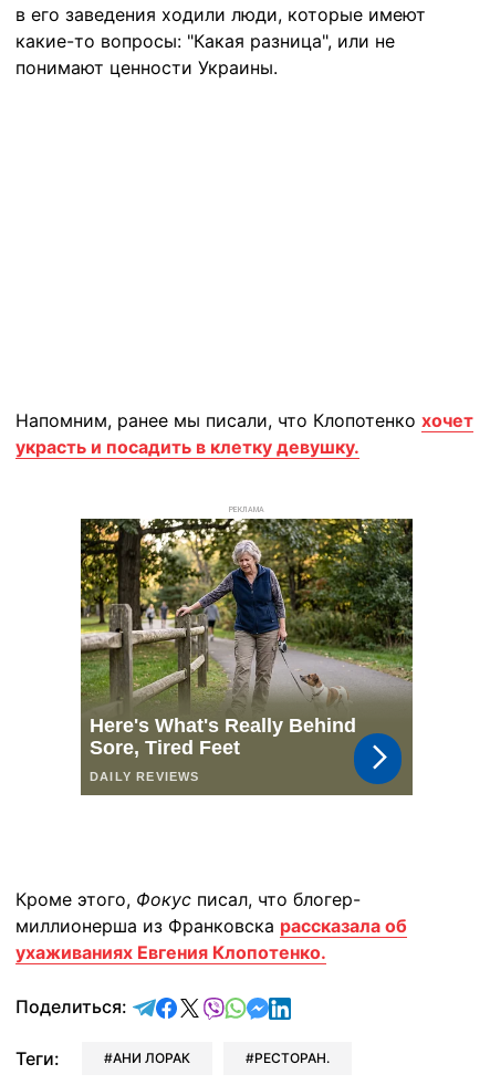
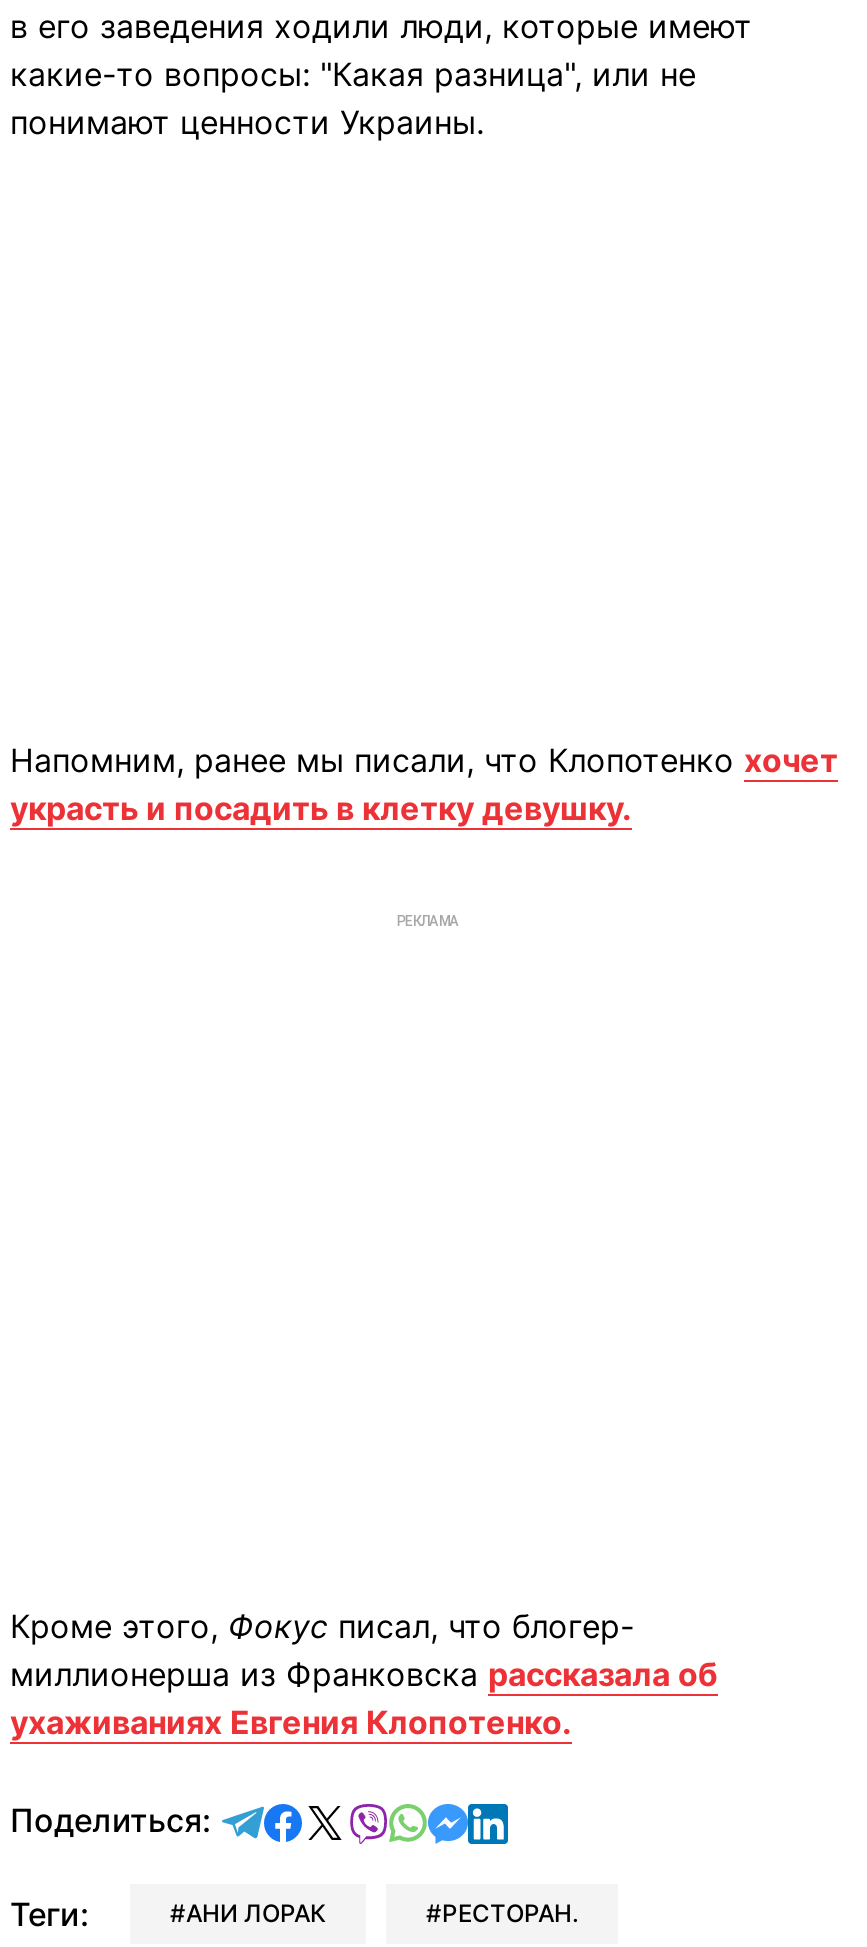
- [image]
